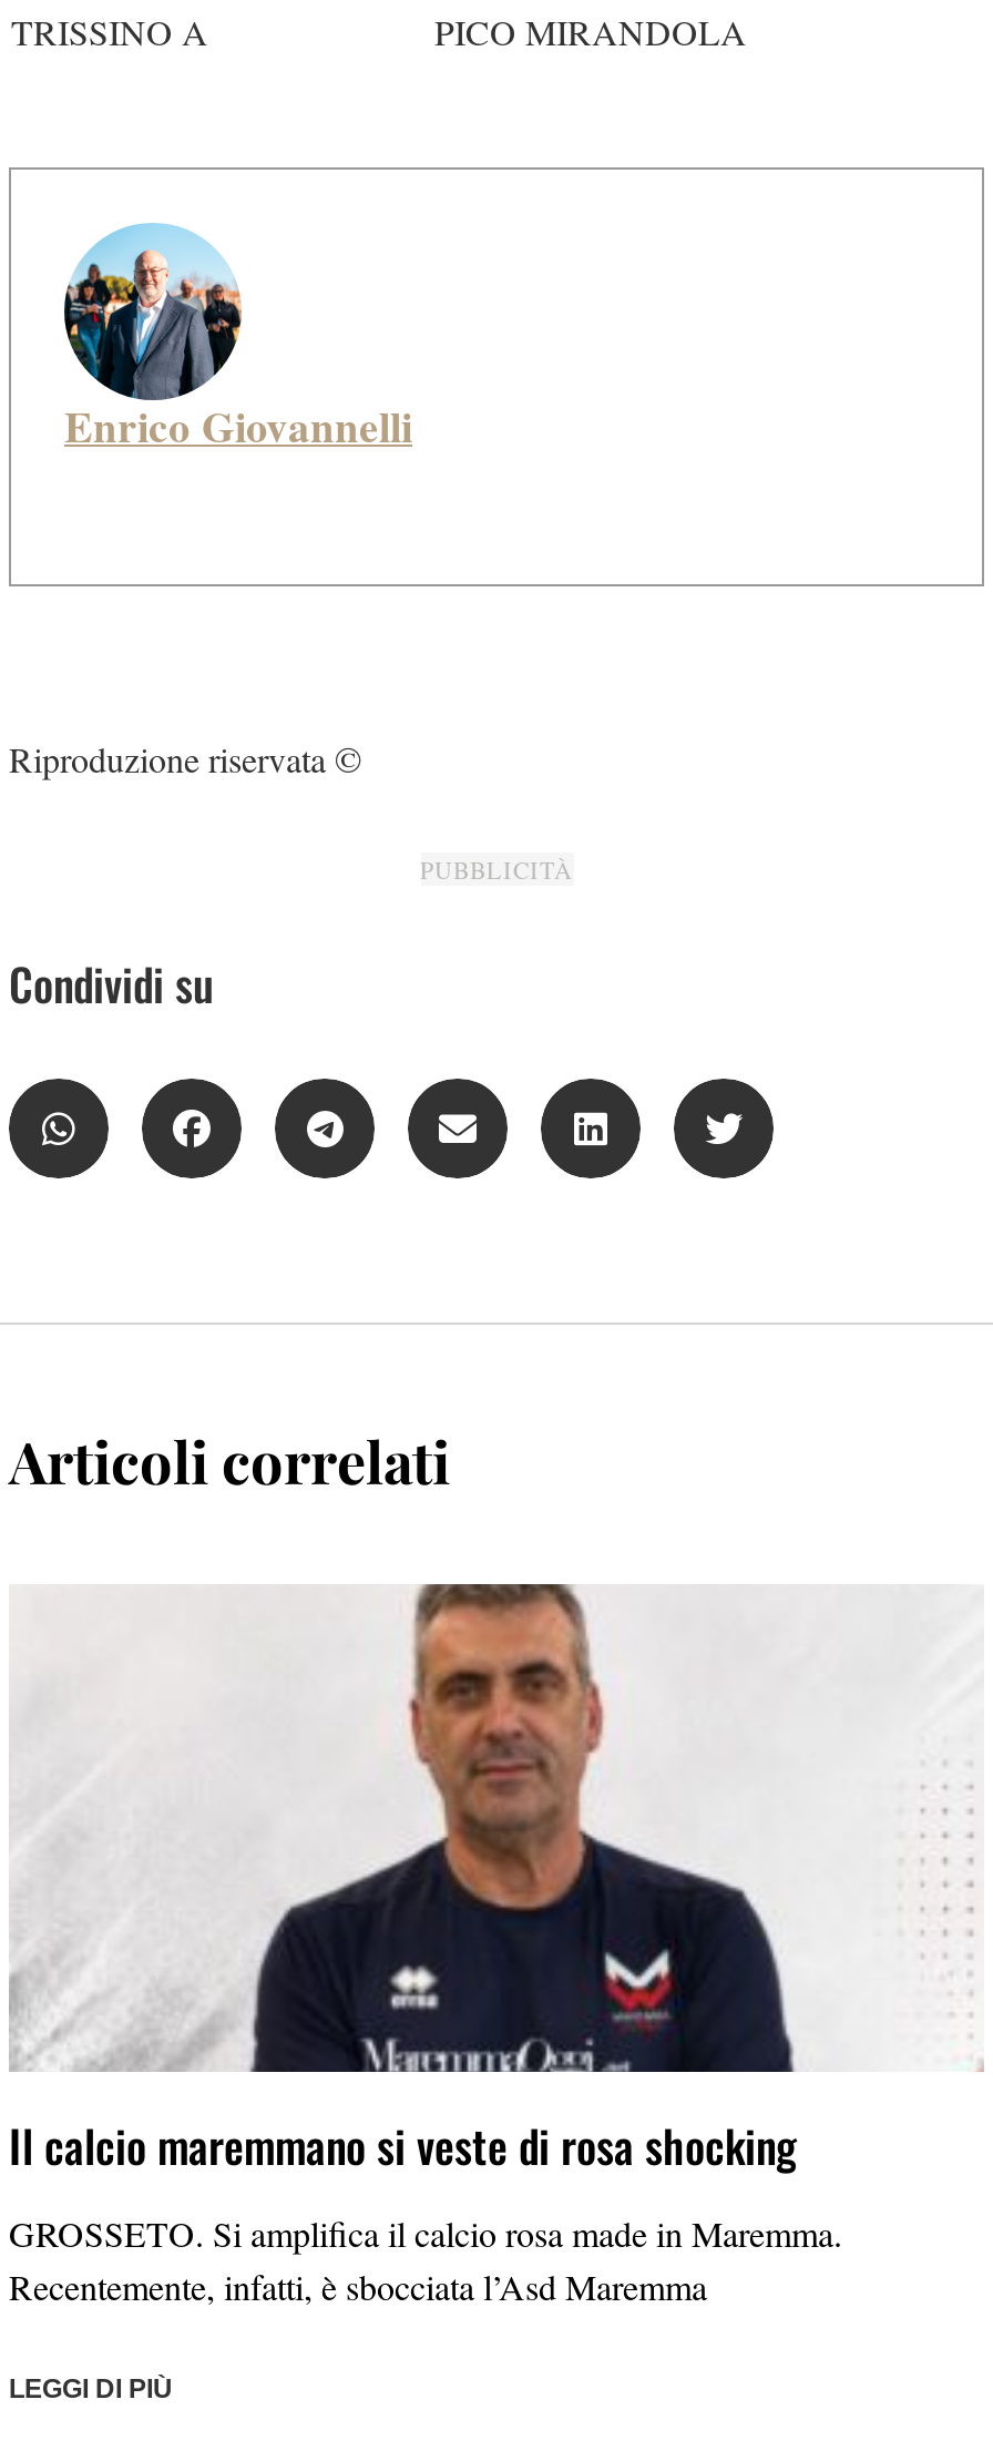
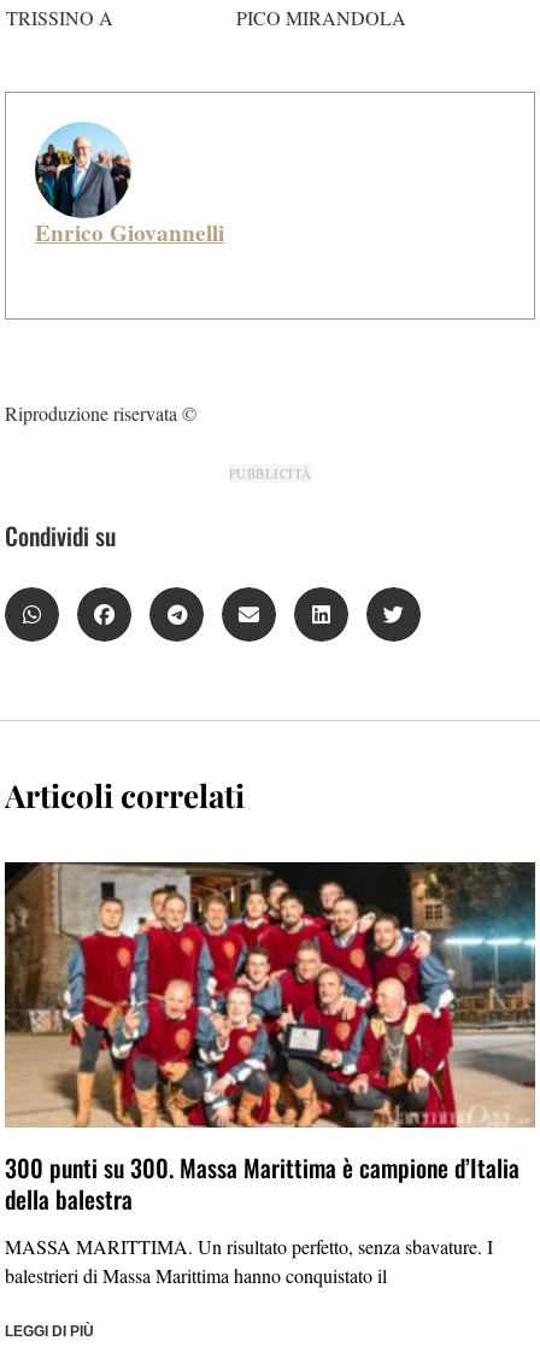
- [image]
- Il calcio maremmano si veste di rosa shocking
+ [image]
+ 300 punti su 300. Massa Marittima è campione d’Italia
+ della balestra

- GROSSETO. Si amplifica il calcio rosa made in Maremma.
- Recentemente, infatti, è sbocciata l’Asd Maremma
+ MASSA MARITTIMA. Un risultato perfetto, senza sbavature. I
+ balestrieri di Massa Marittima hanno conquistato il
